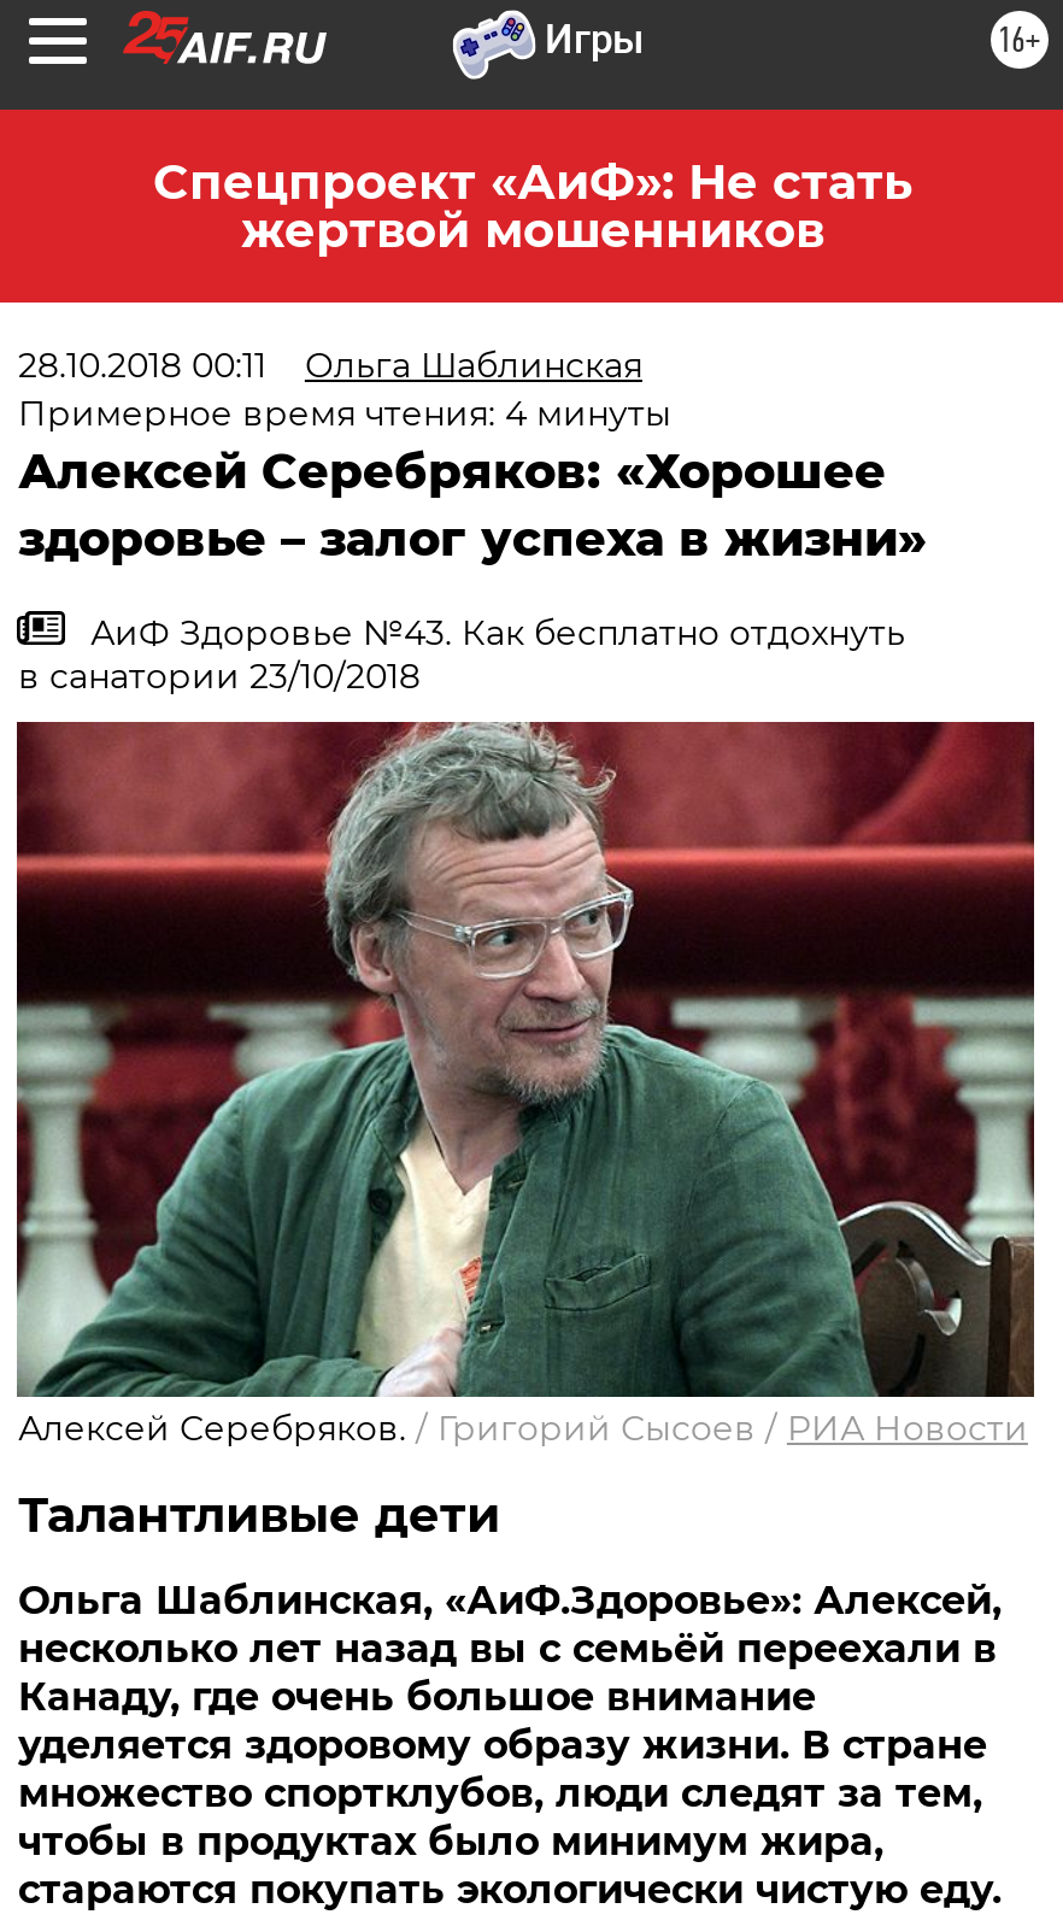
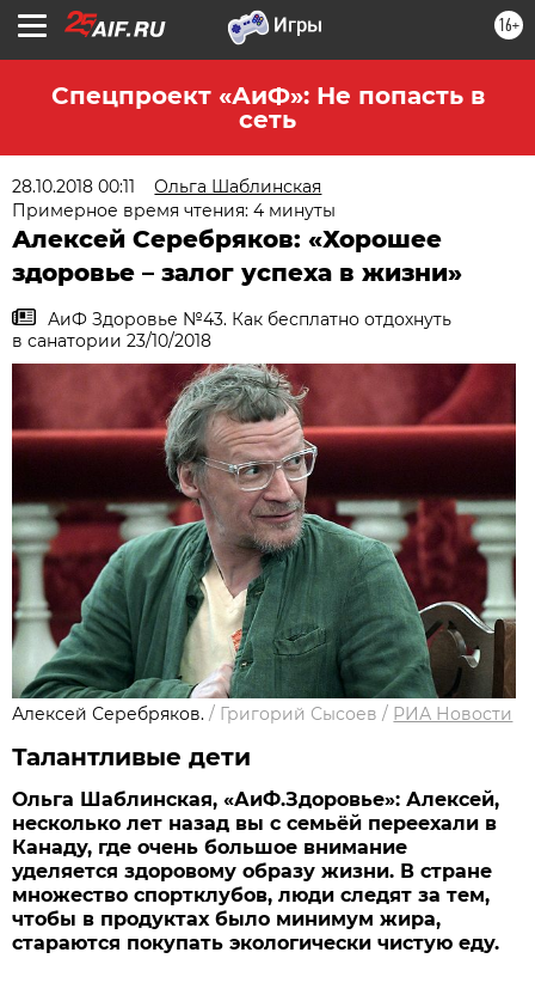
- Спецпроект «АиФ»: Не стать
- жертвой мошенников
+ Спецпроект «АиФ»: Не попасть в
+ сеть
